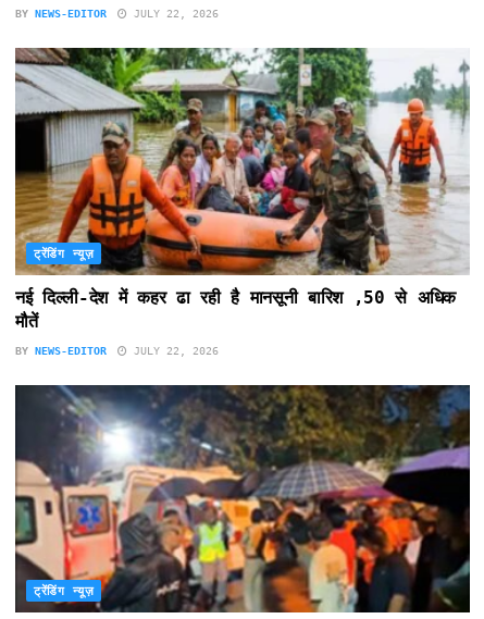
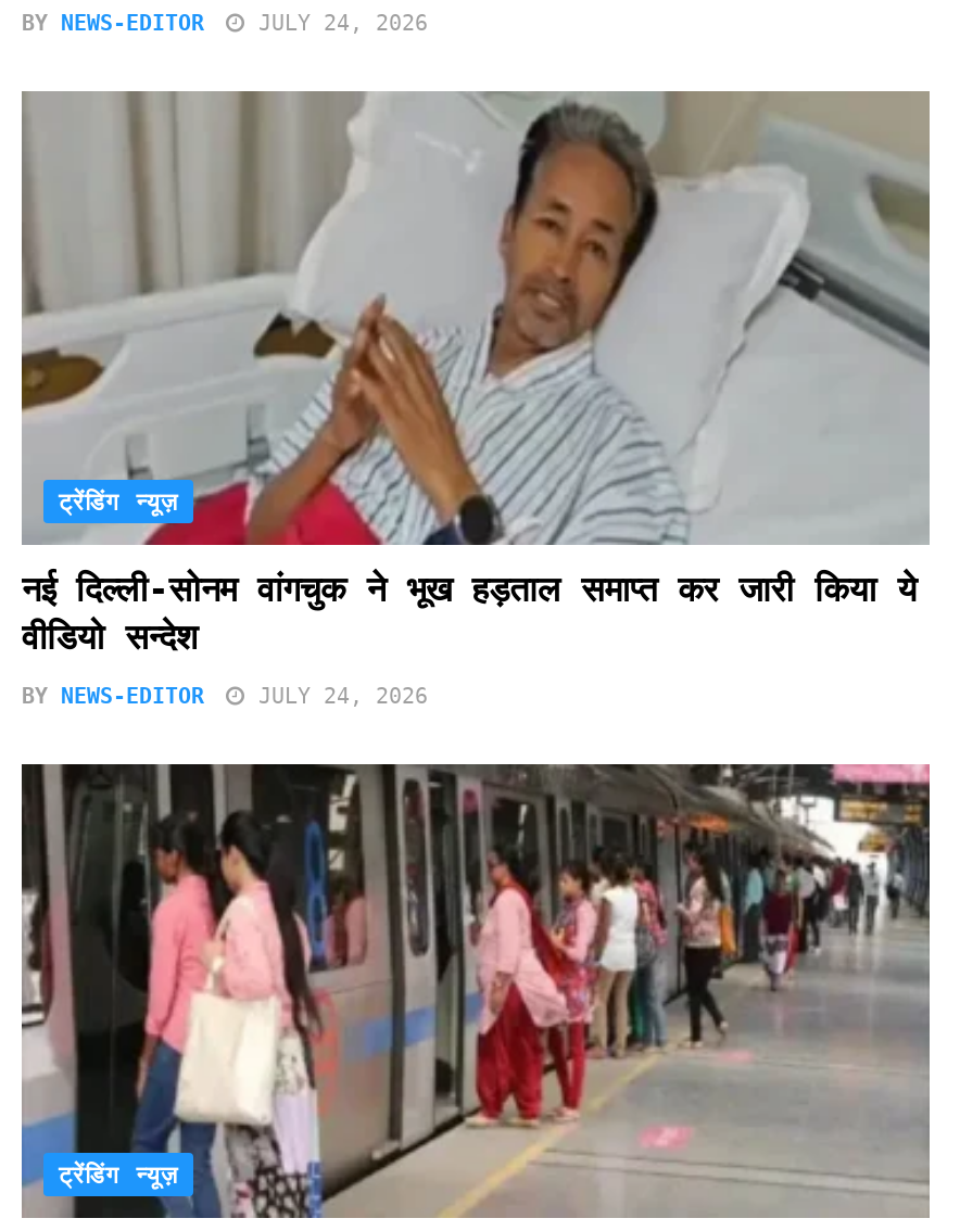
- BY NEWS-EDITOR JULY 22, 2026
+ BY NEWS-EDITOR JULY 24, 2026

- [image]
- नई दिल्ली-देश में कहर ढा रही है मानसूनी बारिश ,50 से अधिक
- मौतें
+ [image]
+ नई दिल्ली-सोनम वांगचुक ने भूख हड़ताल समाप्त कर जारी किया ये
+ वीडियो सन्देश

- BY NEWS-EDITOR JULY 22, 2026
+ BY NEWS-EDITOR JULY 24, 2026

- [image]
+ [image]
